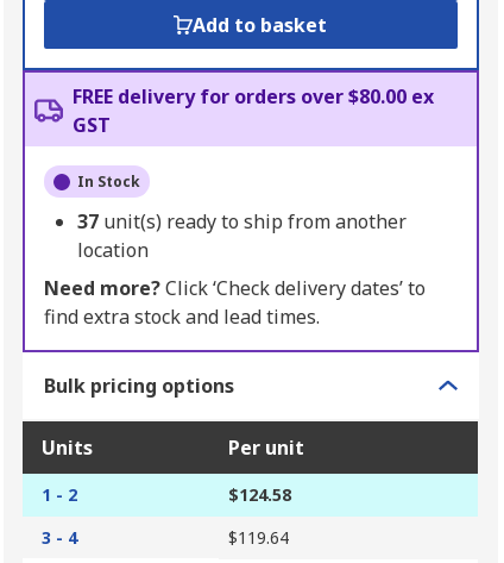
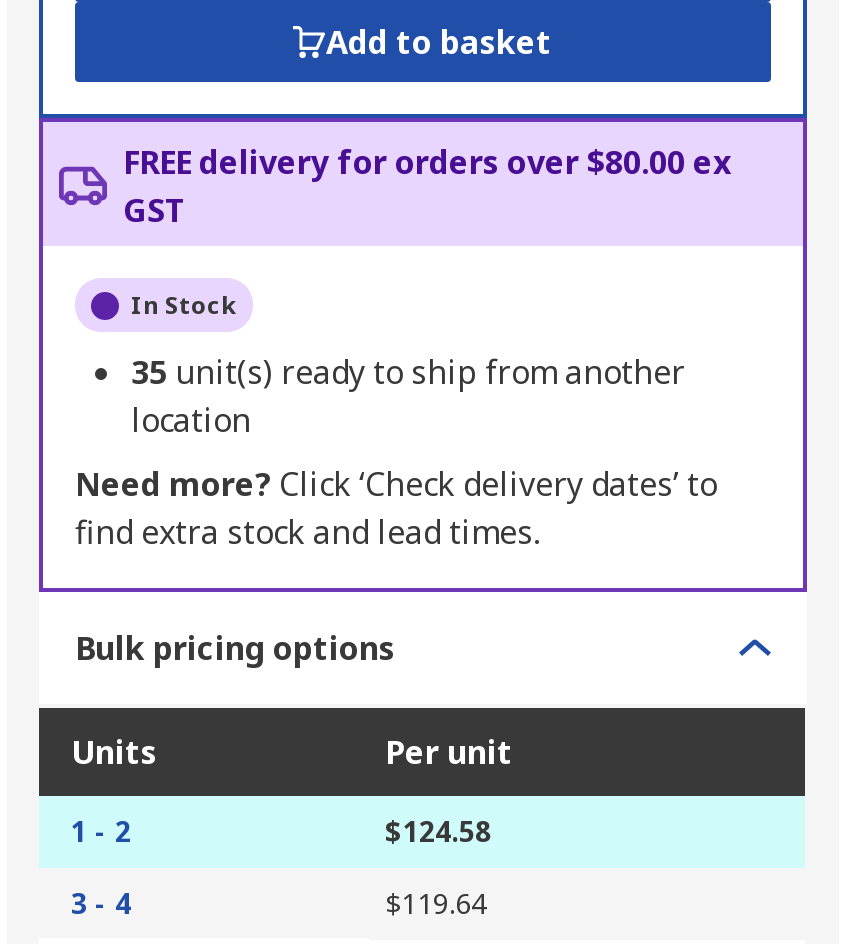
- 37 unit(s) ready to ship from another
+ 35 unit(s) ready to ship from another
